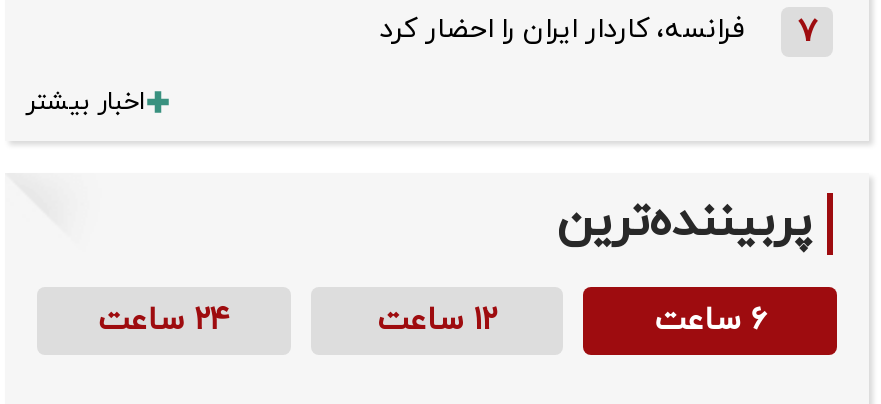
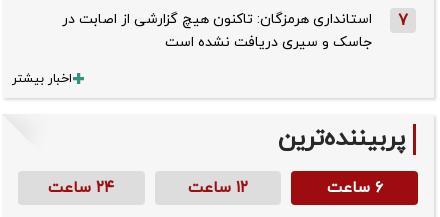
- فرانسه، کاردار ایران را احضار کرد
+ استانداری هرمزگان: تاکنون هیچ گزارشی از اصابت در
+ جاسک و سیری دریافت نشده است
